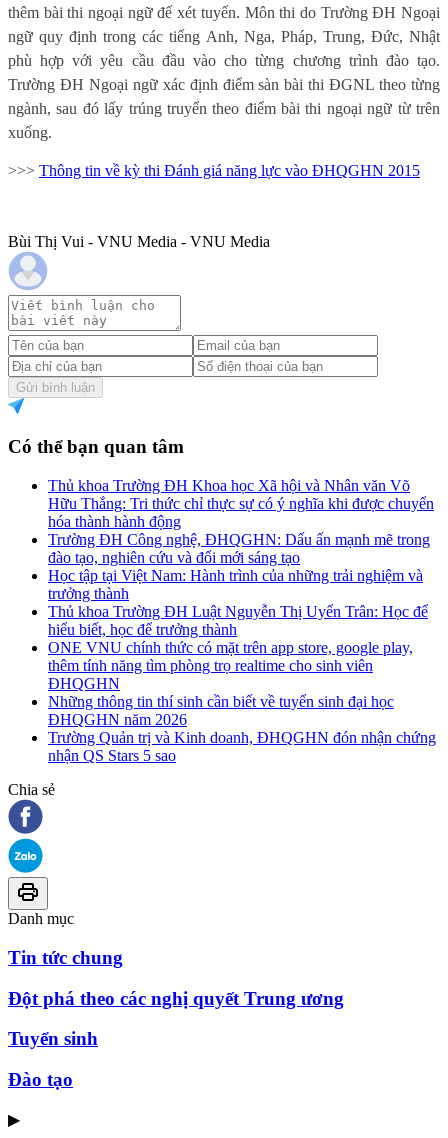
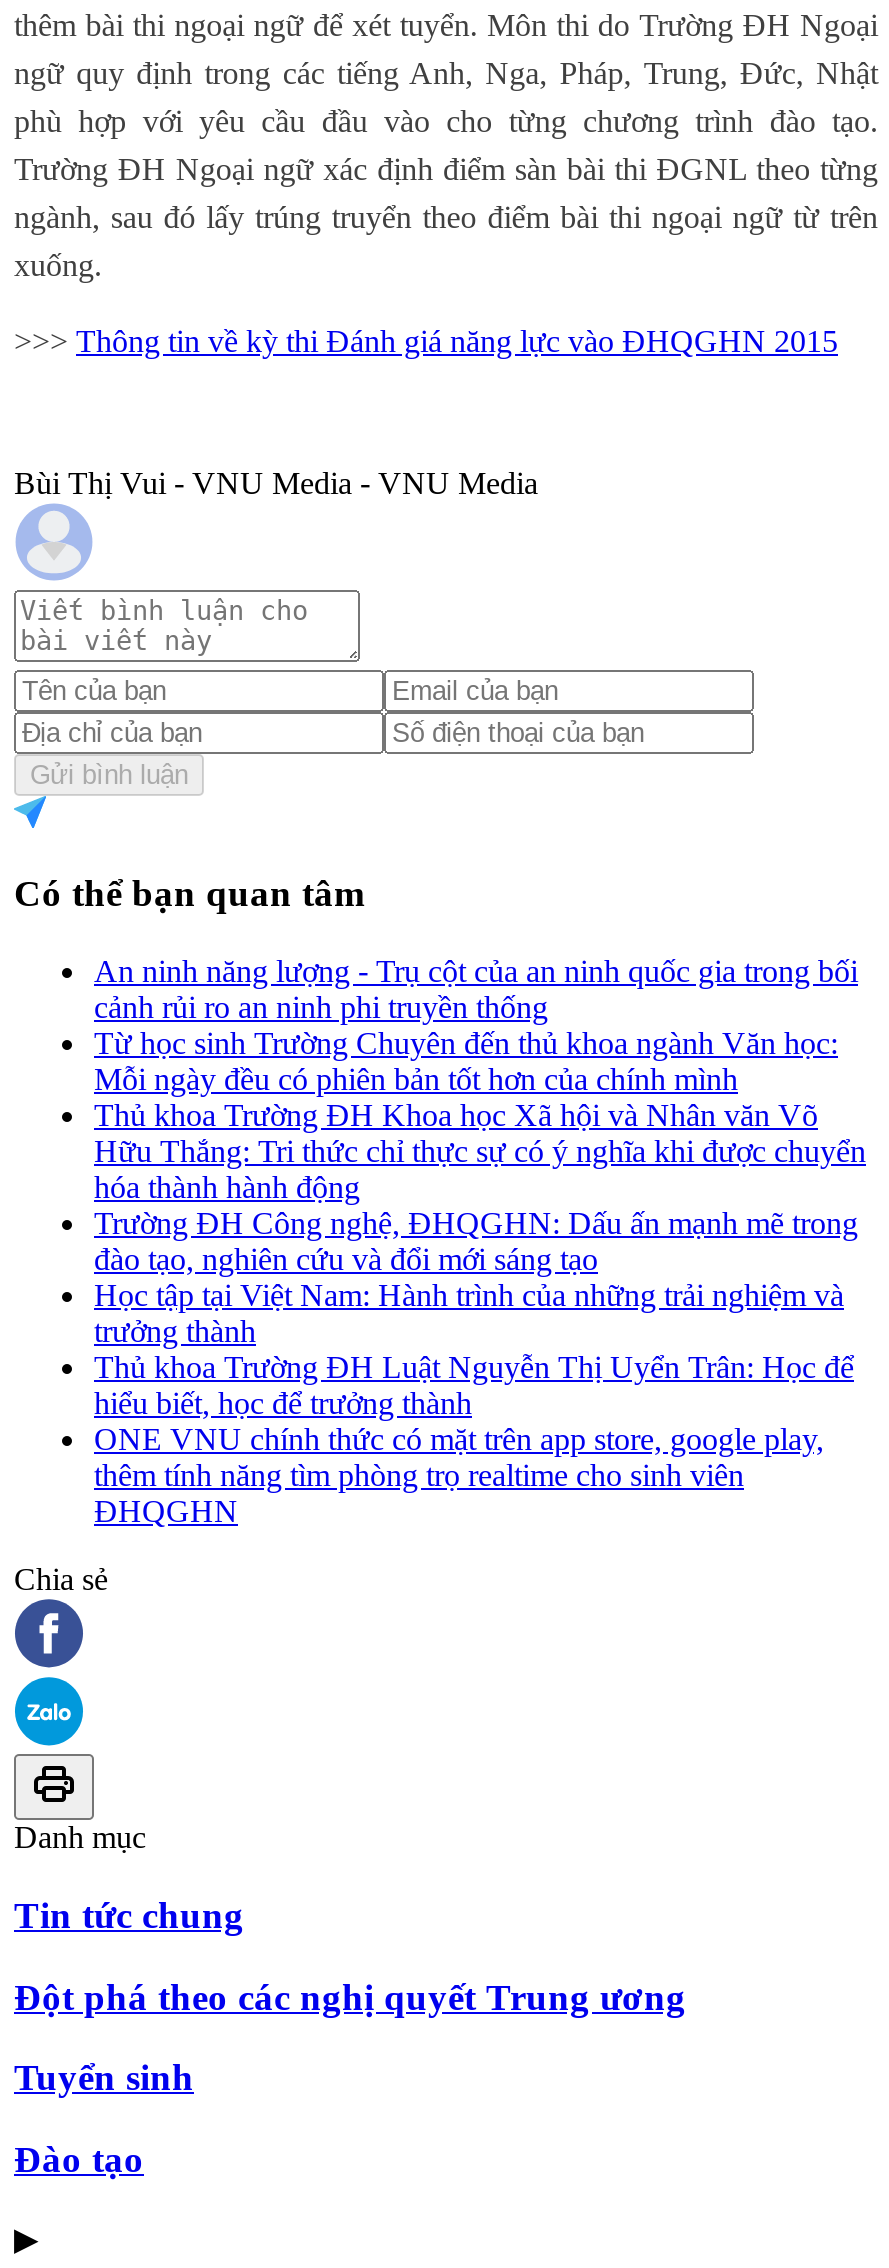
+ An ninh năng lượng - Trụ cột của an ninh quốc gia trong bối
+ cảnh rủi ro an ninh phi truyền thống
+ Từ học sinh Trường Chuyên đến thủ khoa ngành Văn học:
+ Mỗi ngày đều có phiên bản tốt hơn của chính mình

moved down: Thủ khoa Trường ĐH Khoa học Xã hội và Nhân văn Võ | Hữu Thắng: Tri thức chỉ thực sự có ý nghĩa khi được chuyển | hóa thành hành động | ... | thêm tính năng tìm phòng trọ realtime cho sinh viên | ĐHQGHN

- Những thông tin thí sinh cần biết về tuyển sinh đại học
- ĐHQGHN năm 2026
- Trường Quản trị và Kinh doanh, ĐHQGHN đón nhận chứng
- nhận QS Stars 5 sao
